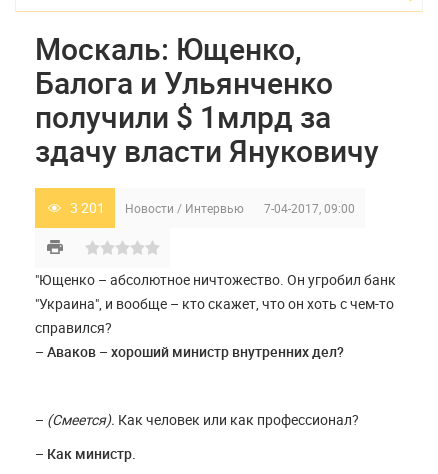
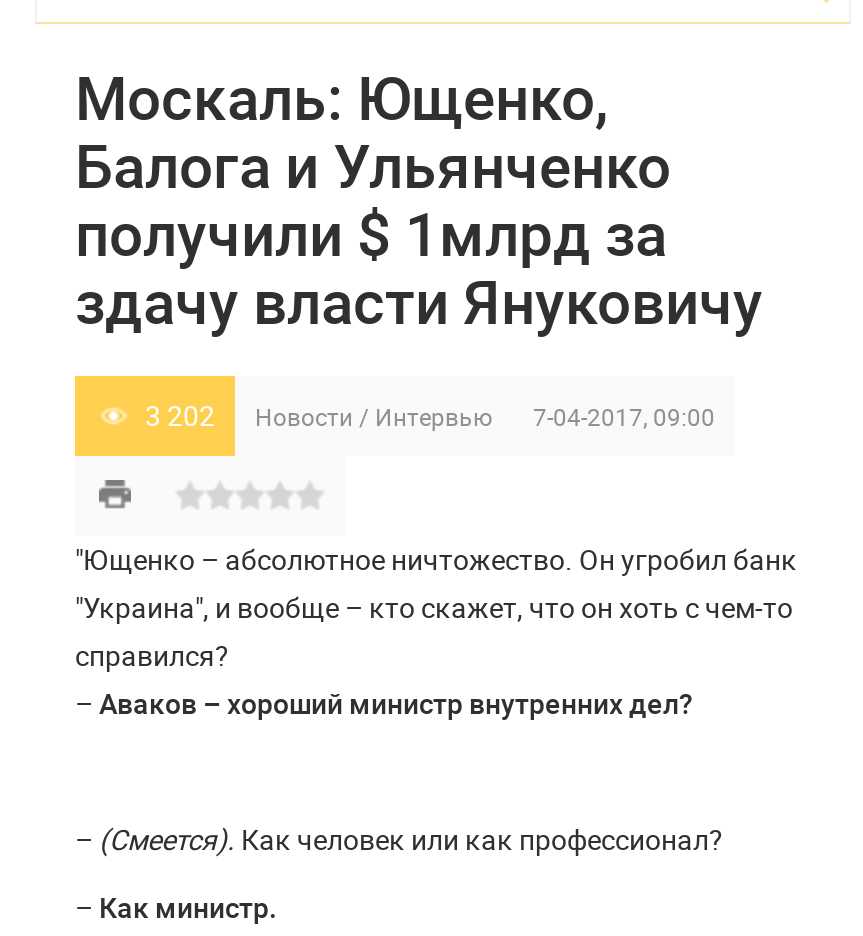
- 3 201 Новости / Интервью 7-04-2017, 09:00
+ 3 202 Новости / Интервью 7-04-2017, 09:00
